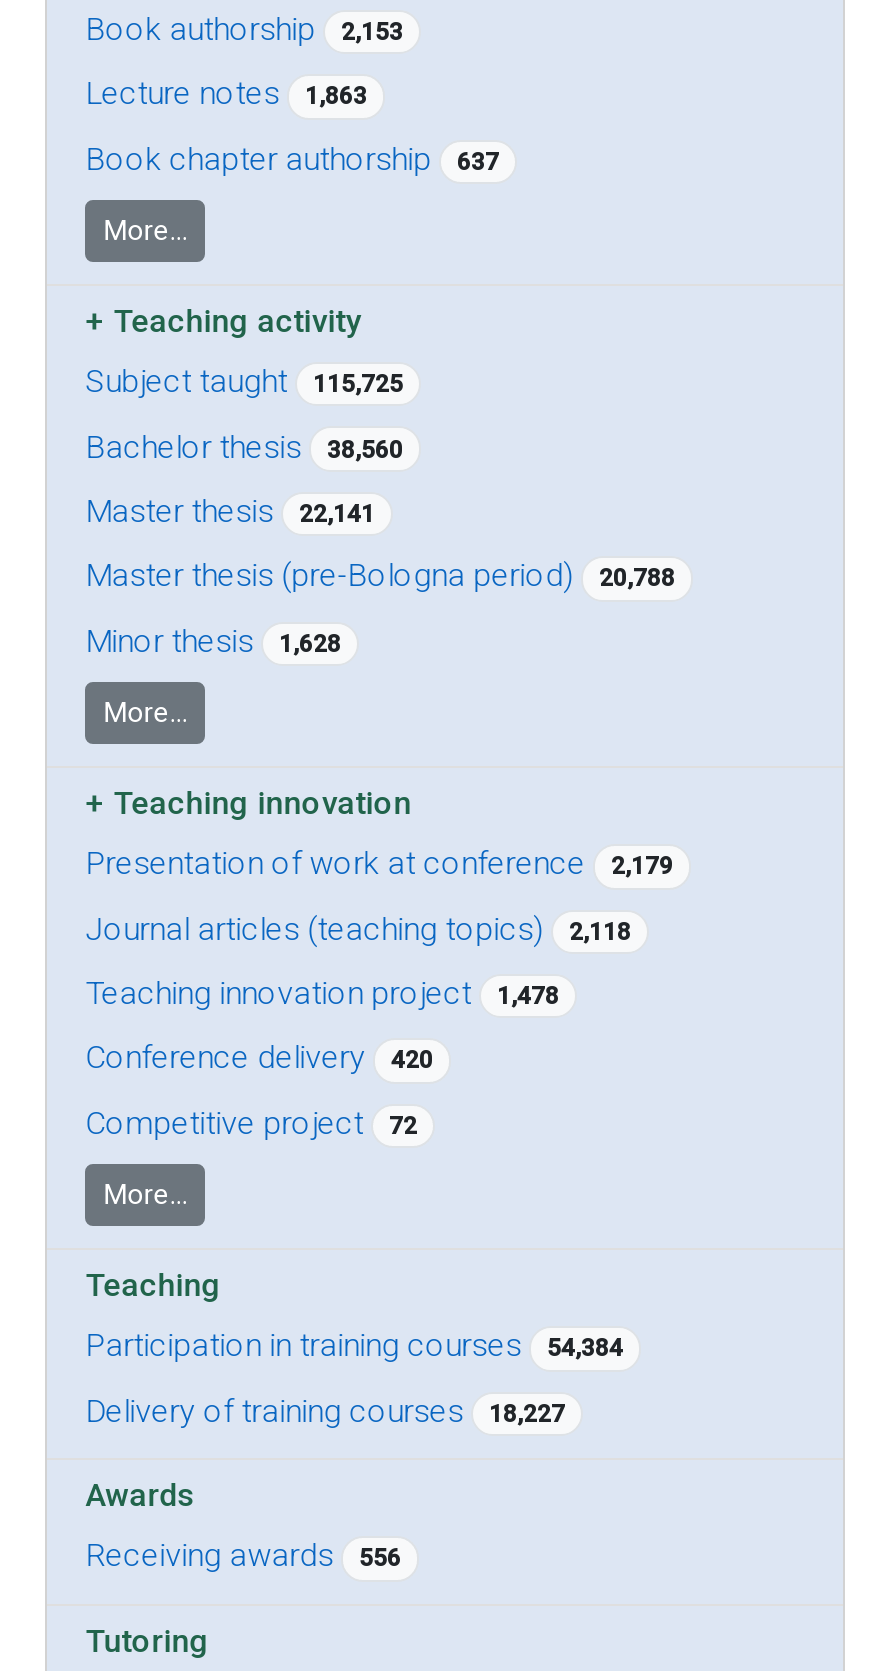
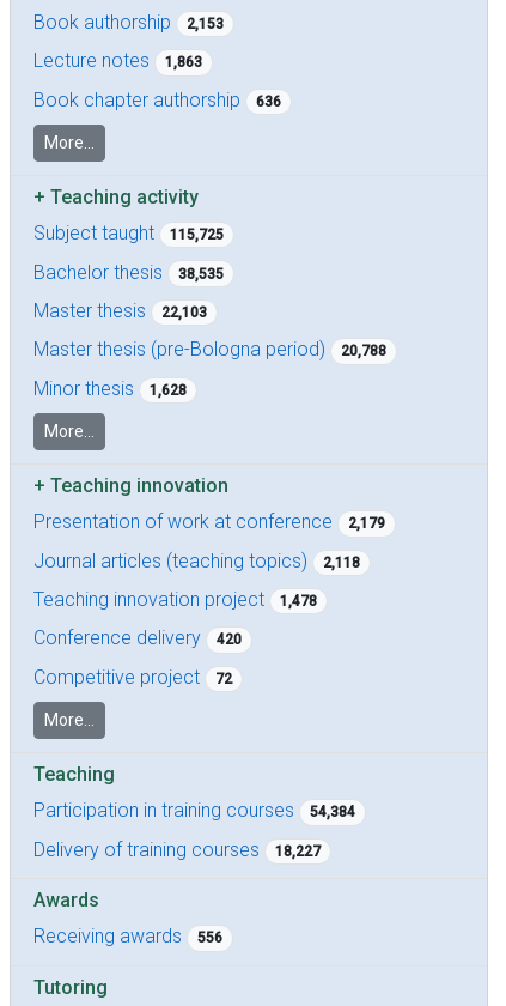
- Book chapter authorship 637
+ Book chapter authorship 636

- Bachelor thesis 38,560
+ Bachelor thesis 38,535

- Master thesis 22,141
+ Master thesis 22,103
